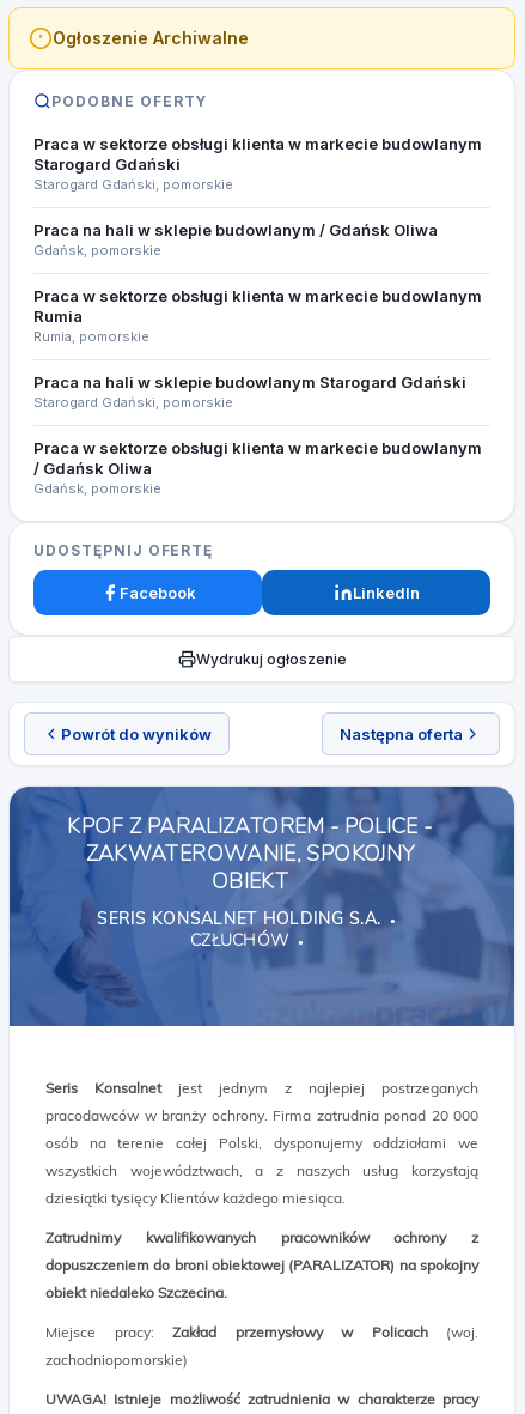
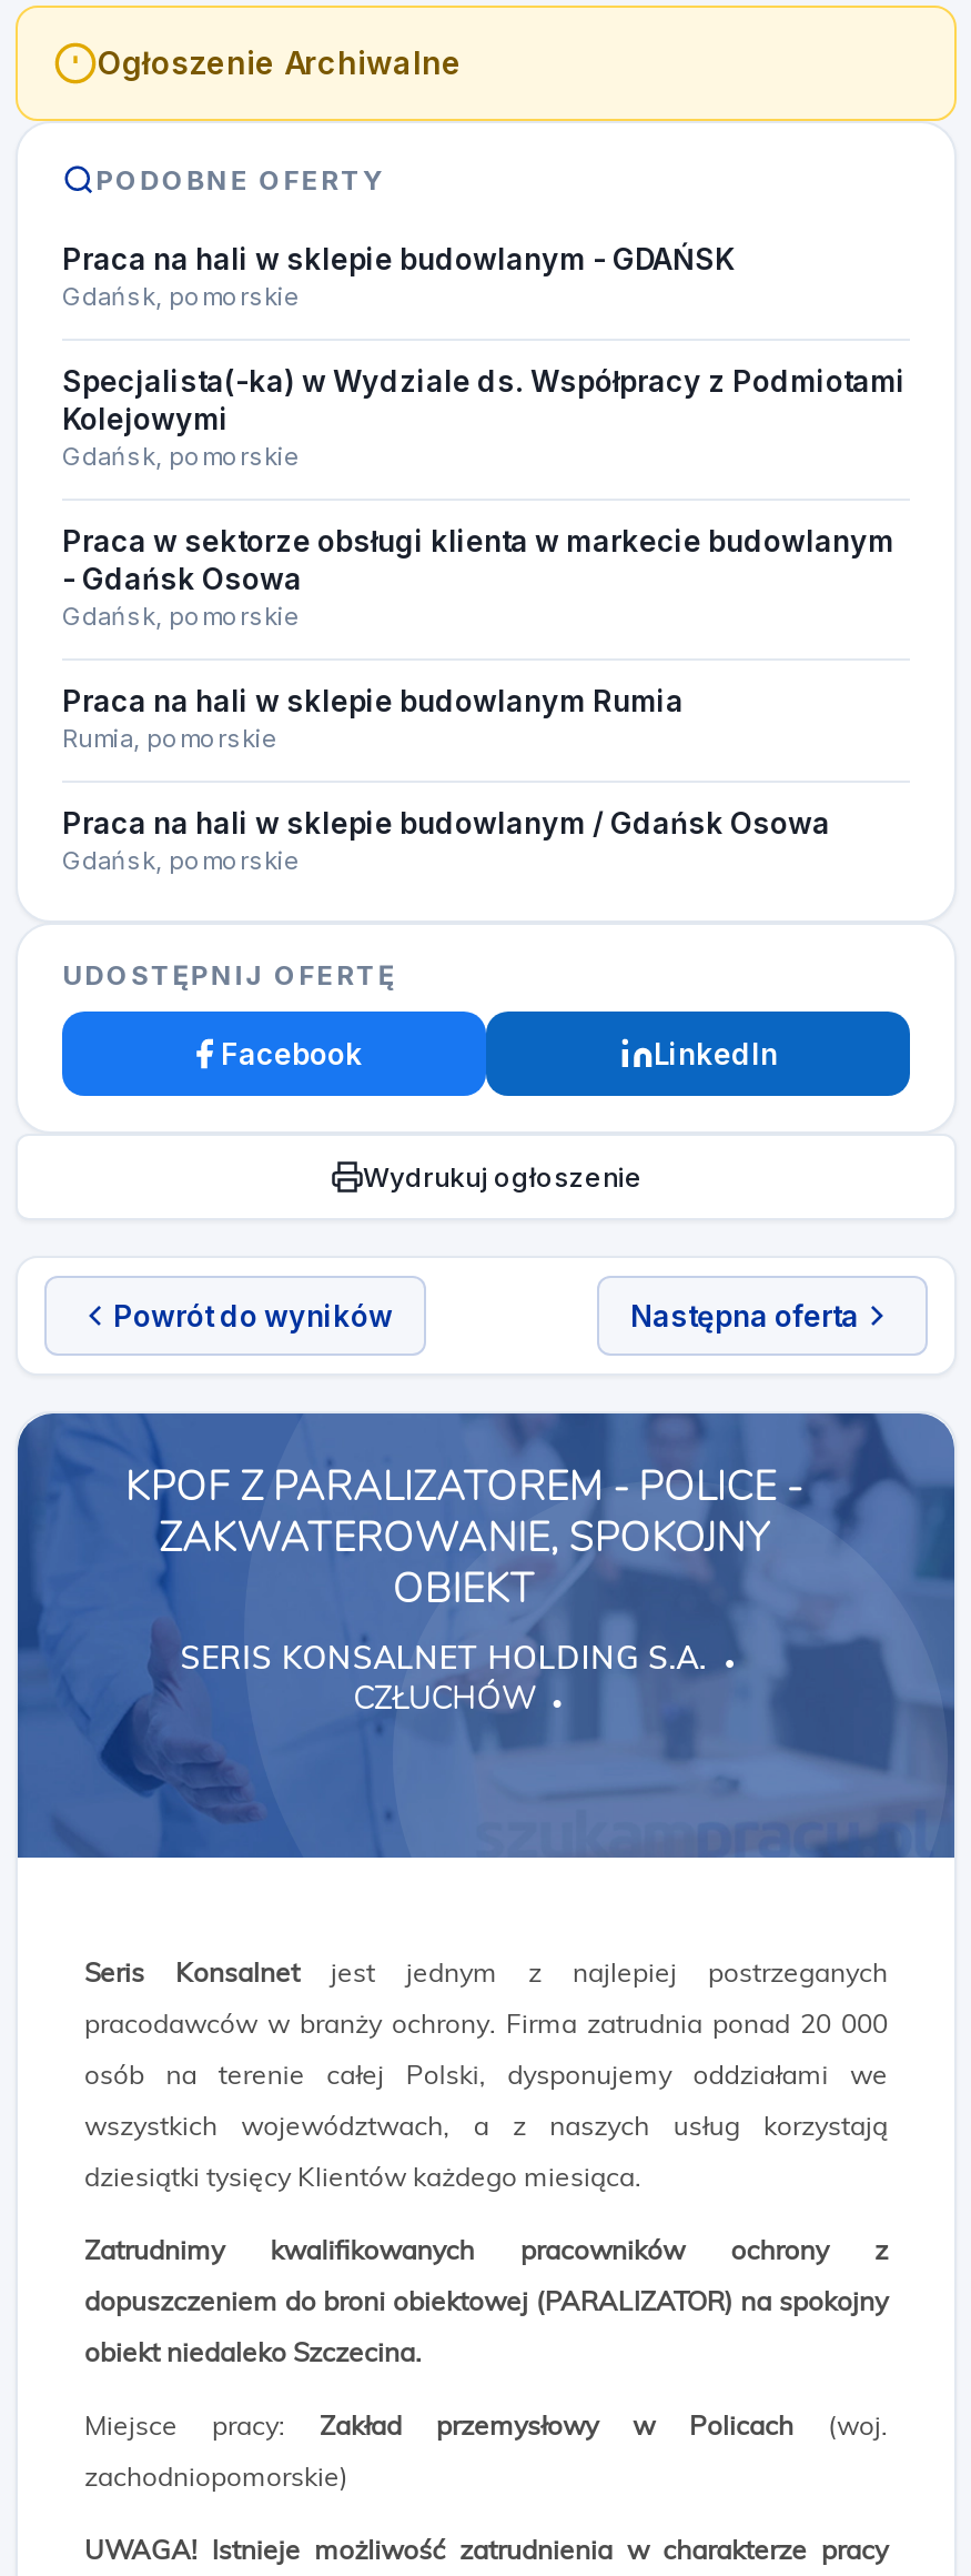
- Praca w sektorze obsługi klienta w markecie budowlanym
- Starogard Gdański
- Starogard Gdański, pomorskie
+ Praca na hali w sklepie budowlanym - GDAŃSK
+ Gdańsk, pomorskie

- Praca na hali w sklepie budowlanym / Gdańsk Oliwa
+ Specjalista(-ka) w Wydziale ds. Współpracy z Podmiotami
+ Kolejowymi

- Rumia
+ - Gdańsk Osowa
+ Gdańsk, pomorskie
+ Praca na hali w sklepie budowlanym Rumia

moved down: Rumia, pomorskie

- Praca na hali w sklepie budowlanym Starogard Gdański
- Starogard Gdański, pomorskie
- Praca w sektorze obsługi klienta w markecie budowlanym
- / Gdańsk Oliwa
+ Praca na hali w sklepie budowlanym / Gdańsk Osowa
